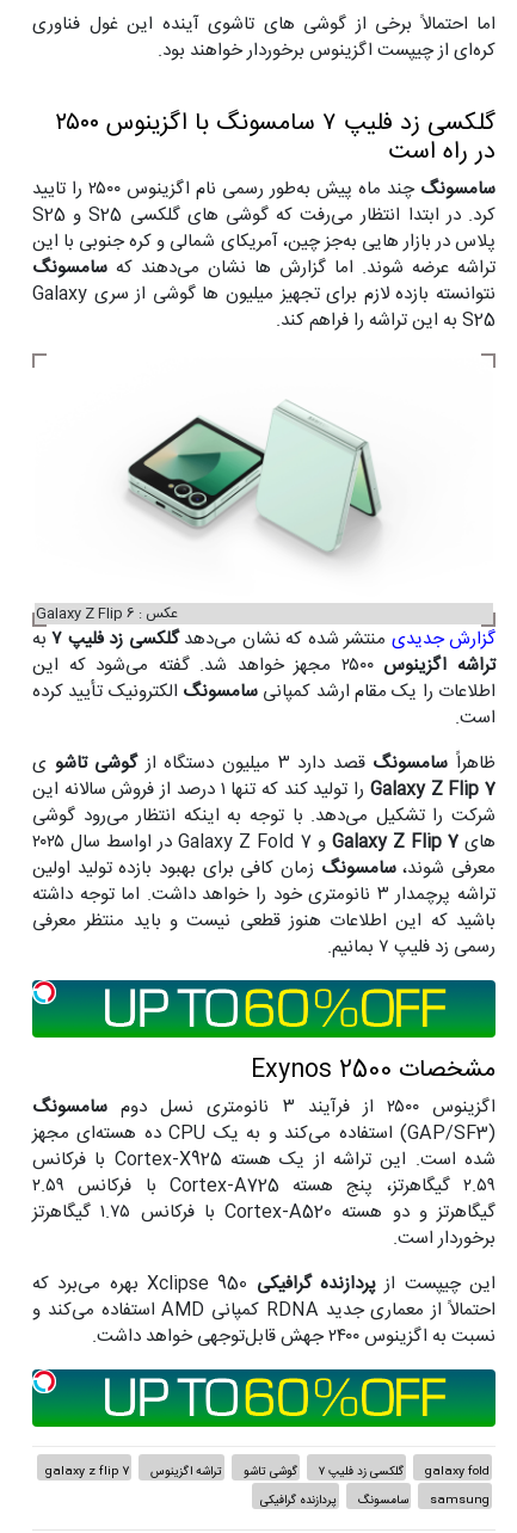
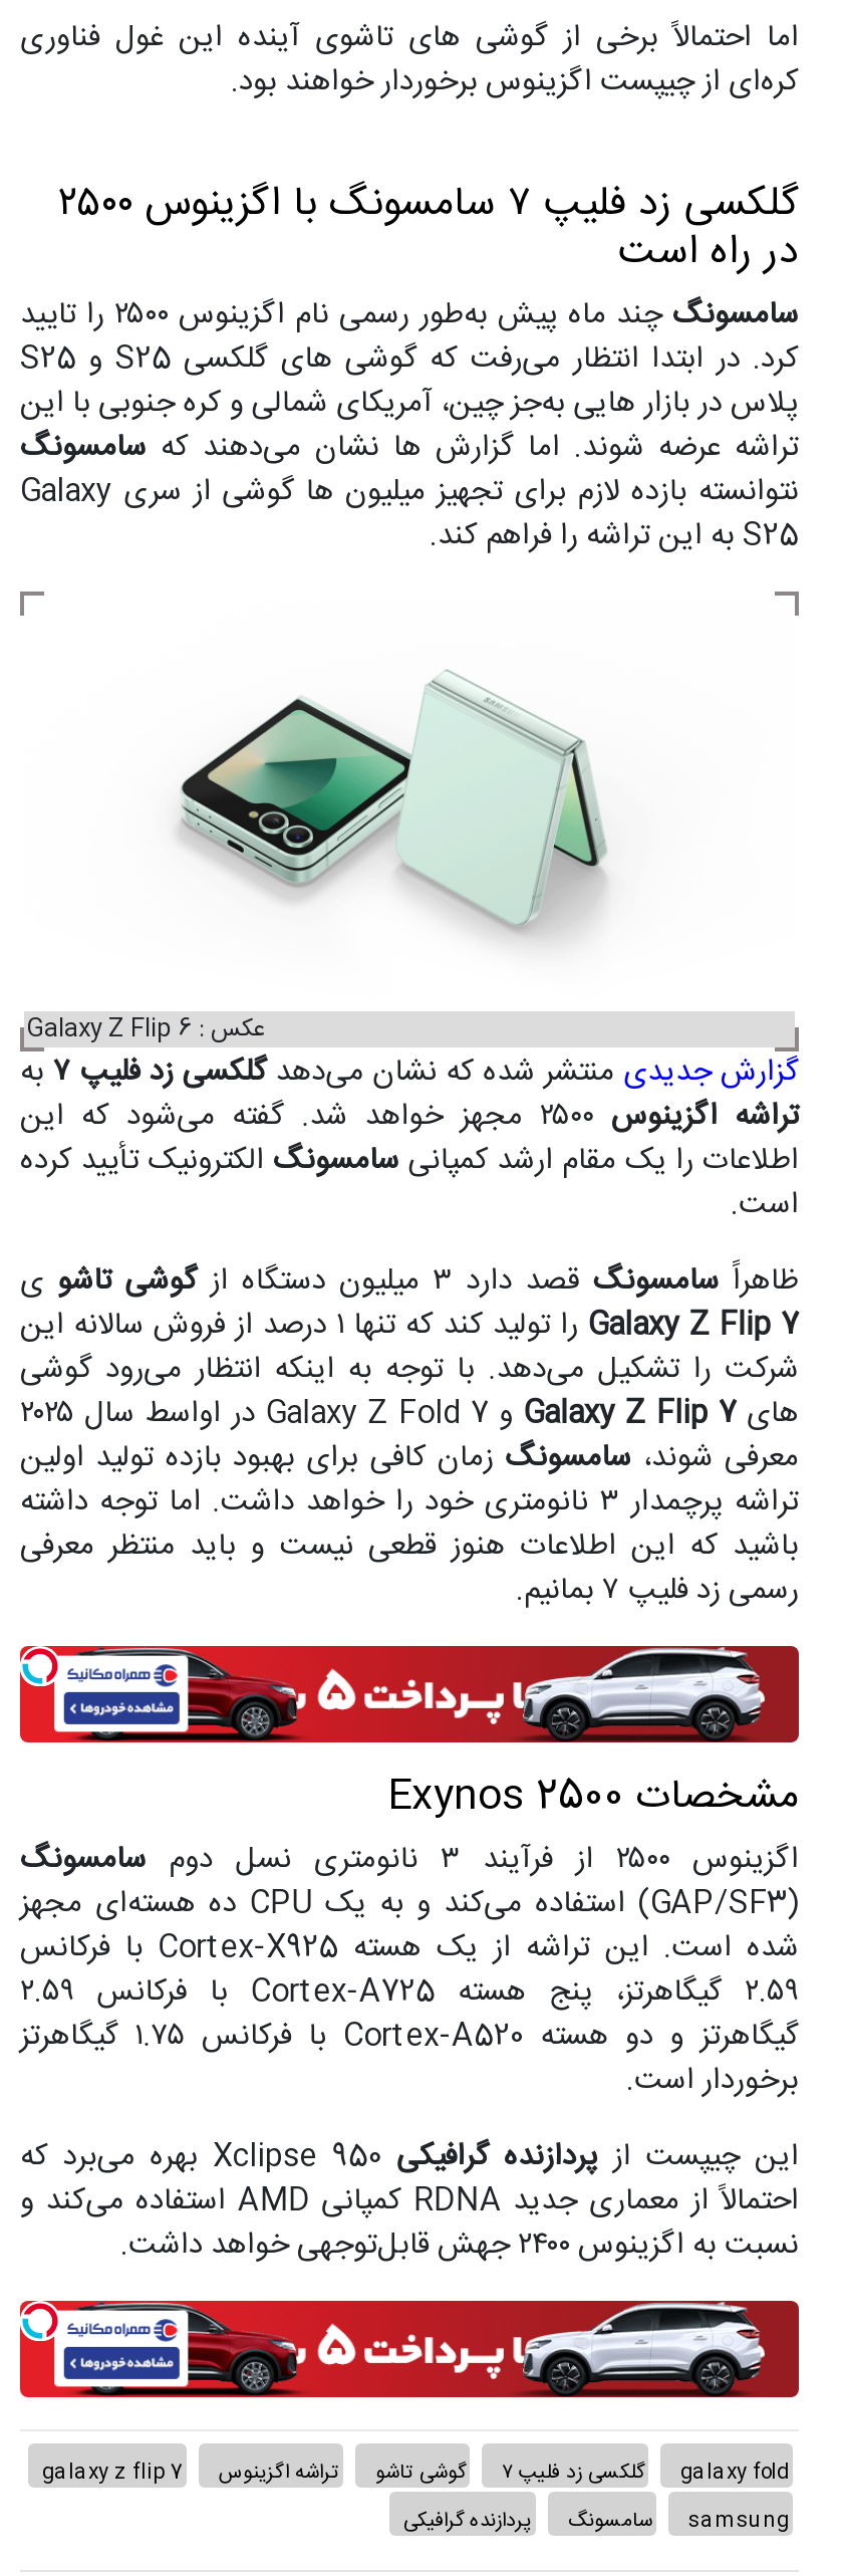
- [image]
+ [image]

- [image]
+ [image]
